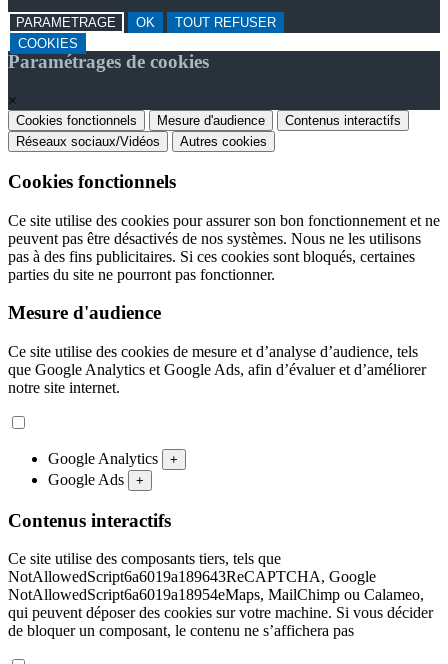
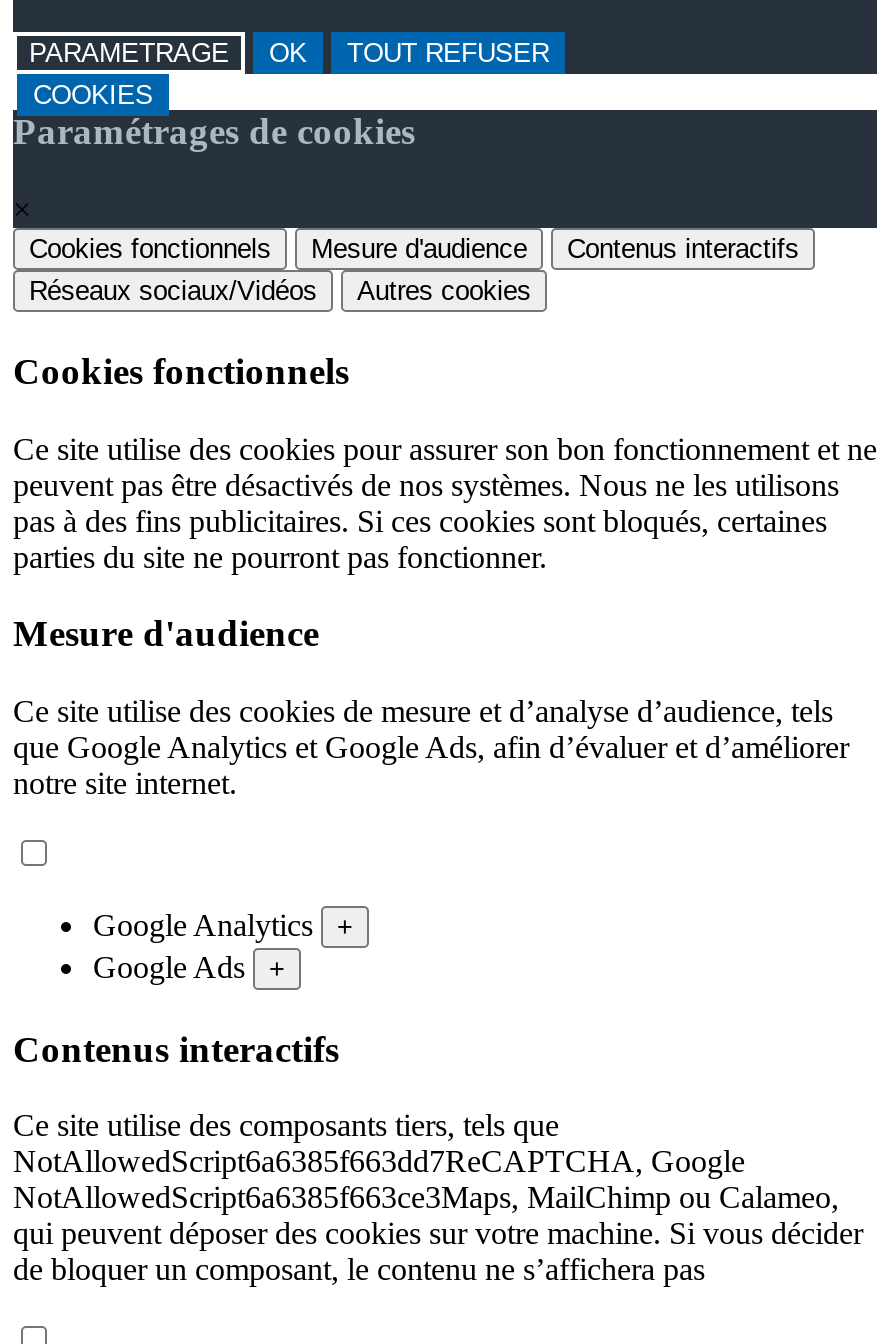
- NotAllowedScript6a6019a189643ReCAPTCHA, Google
+ NotAllowedScript6a6385f663dd7ReCAPTCHA, Google

- NotAllowedScript6a6019a18954eMaps, MailChimp ou Calameo,
+ NotAllowedScript6a6385f663ce3Maps, MailChimp ou Calameo,
